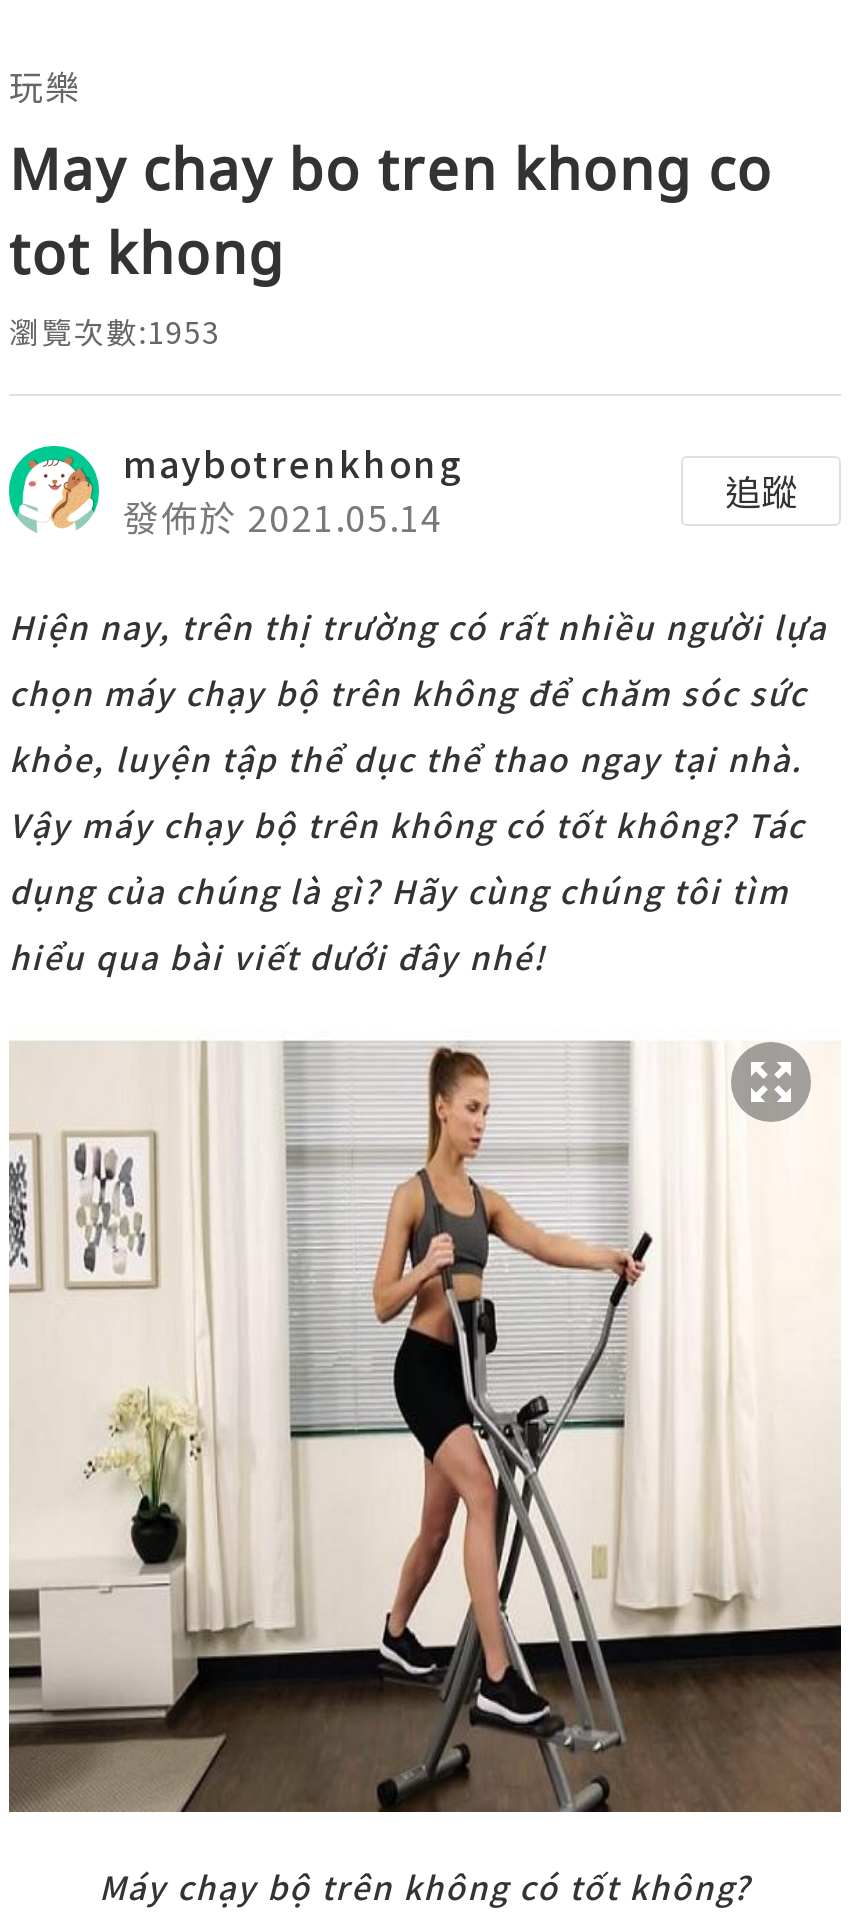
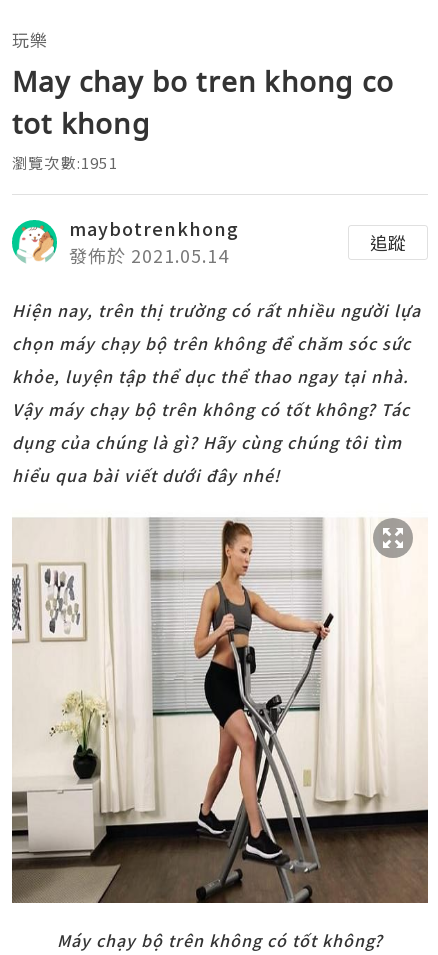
- 瀏覽次數:1953
+ 瀏覽次數:1951
